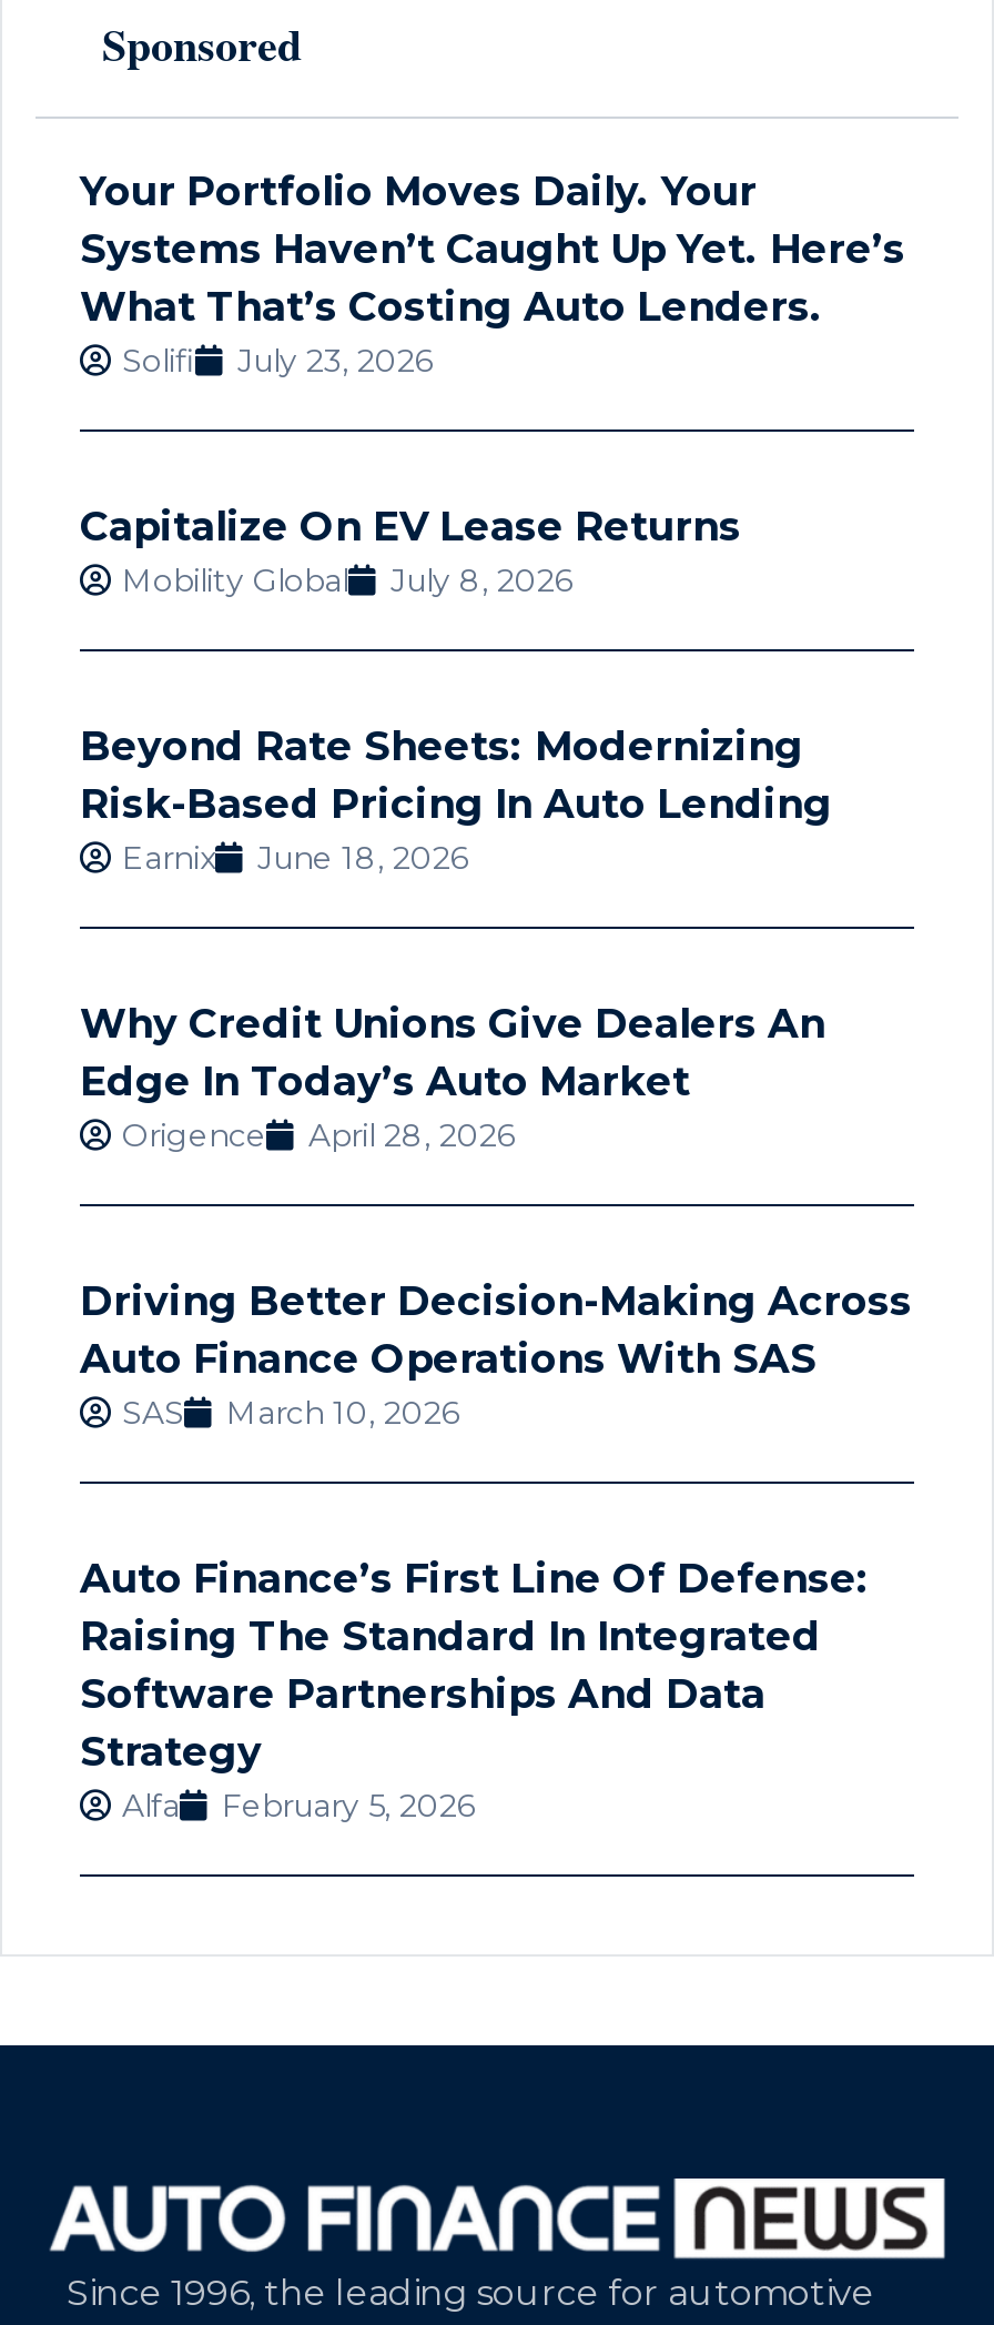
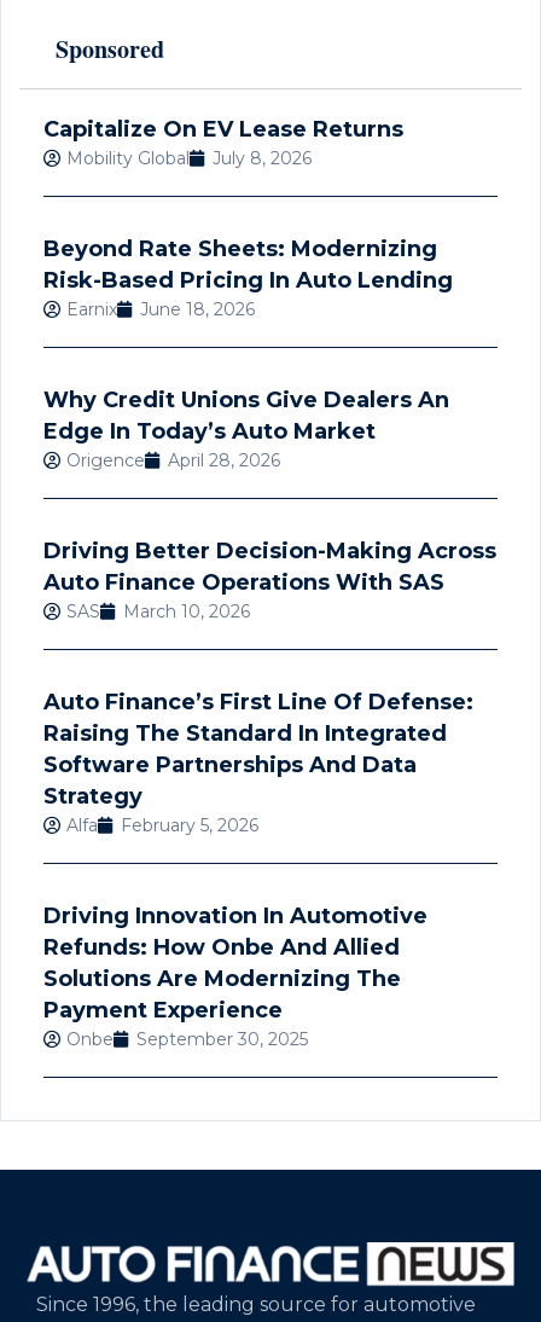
- Your Portfolio Moves Daily. Your
- Systems Haven’t Caught Up Yet. Here’s
- What That’s Costing Auto Lenders.
- Solifi
- July 23, 2026

moved up: Capitalize On EV Lease Returns | Mobility Global | July 8, 2026 | ... | Alfa | February 5, 2026

+ Driving Innovation In Automotive
+ Refunds: How Onbe And Allied
+ Solutions Are Modernizing The
+ Payment Experience
+ Onbe
+ September 30, 2025
